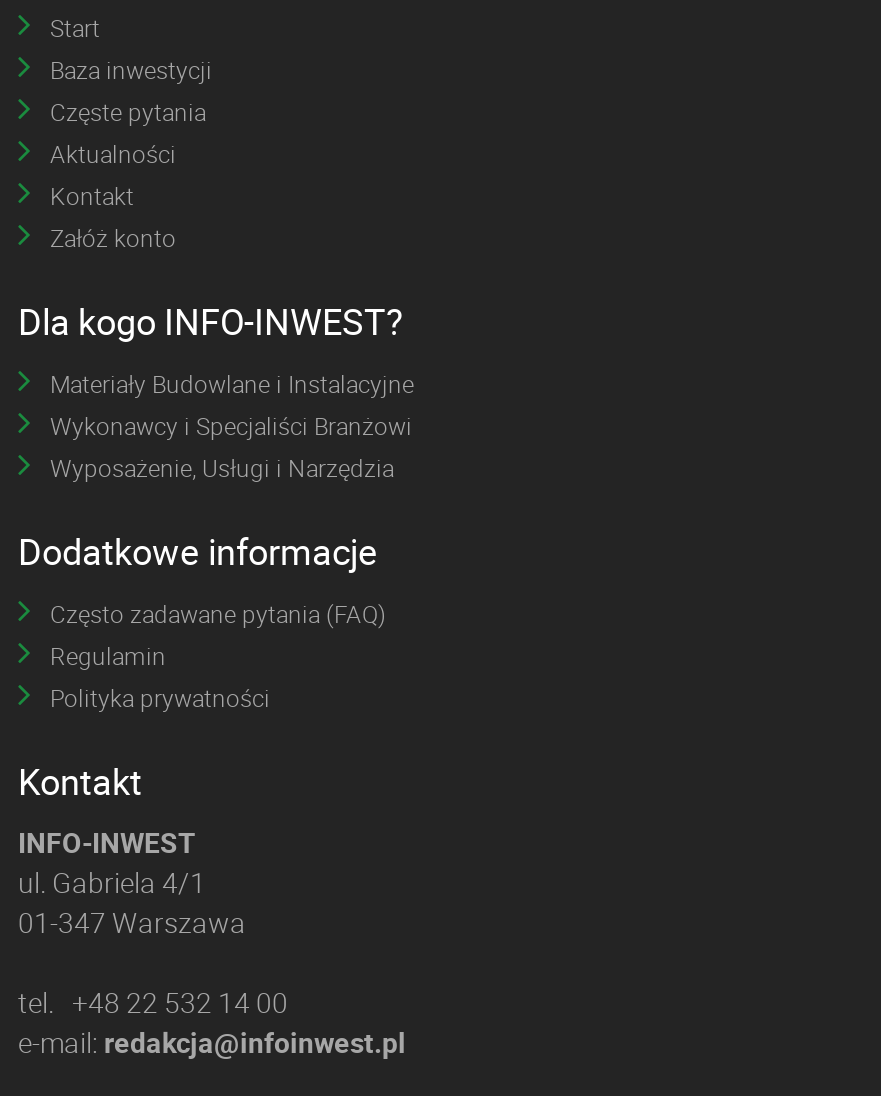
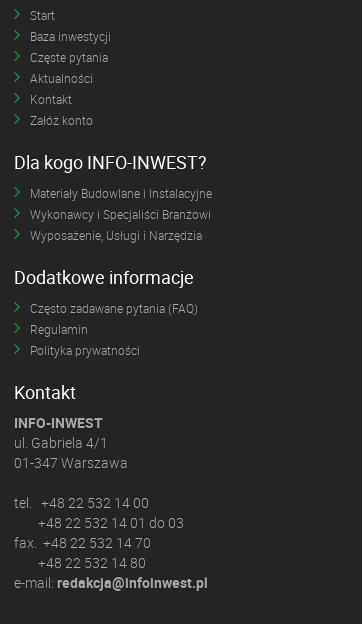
+ +48 22 532 14 01 do 03
+ fax. +48 22 532 14 70
+ +48 22 532 14 80
